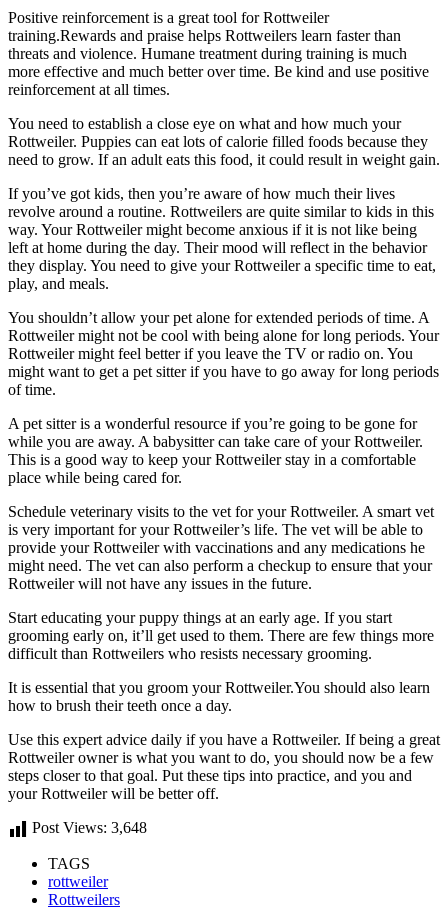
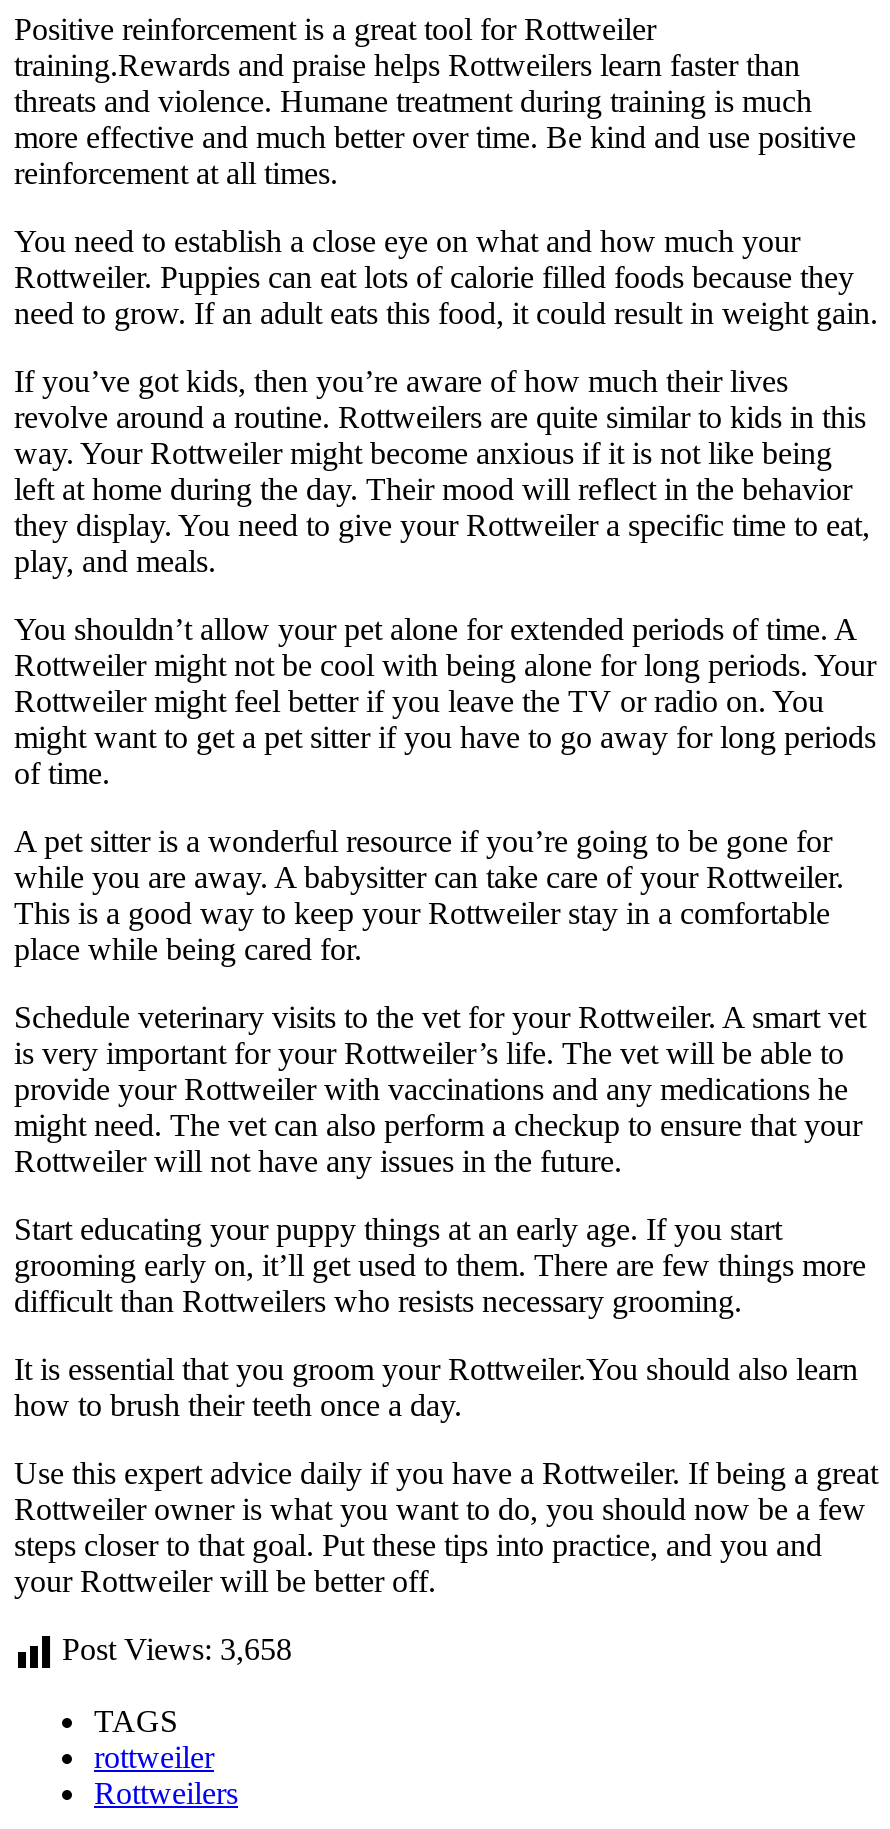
- Post Views: 3,648
+ Post Views: 3,658
